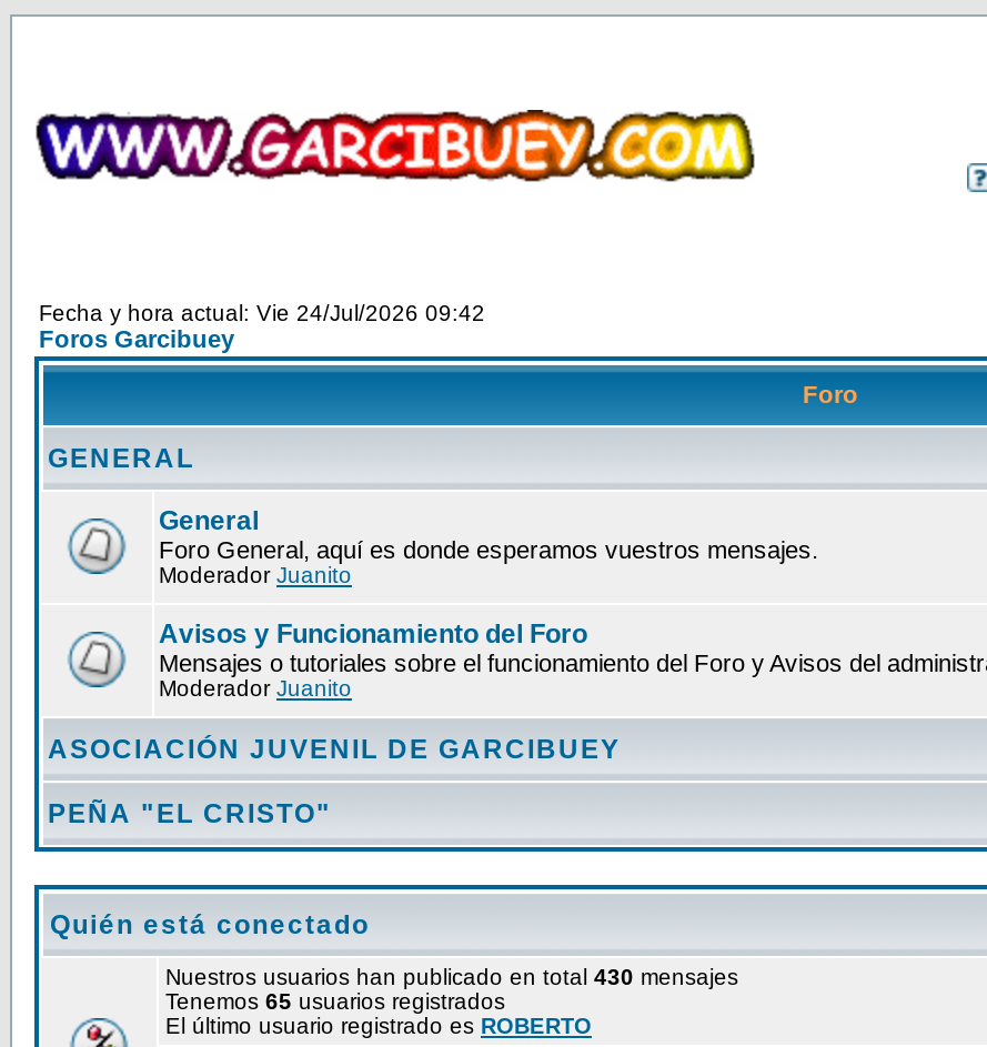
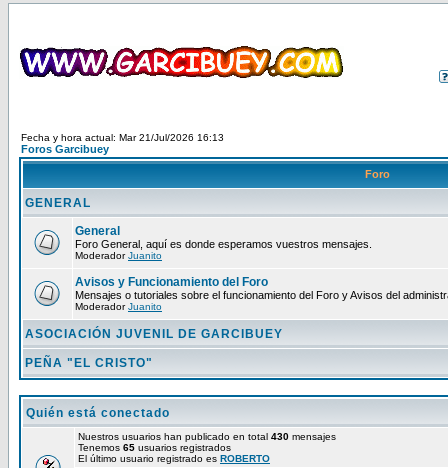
- Fecha y hora actual: Vie 24/Jul/2026 09:42
+ Fecha y hora actual: Mar 21/Jul/2026 16:13
